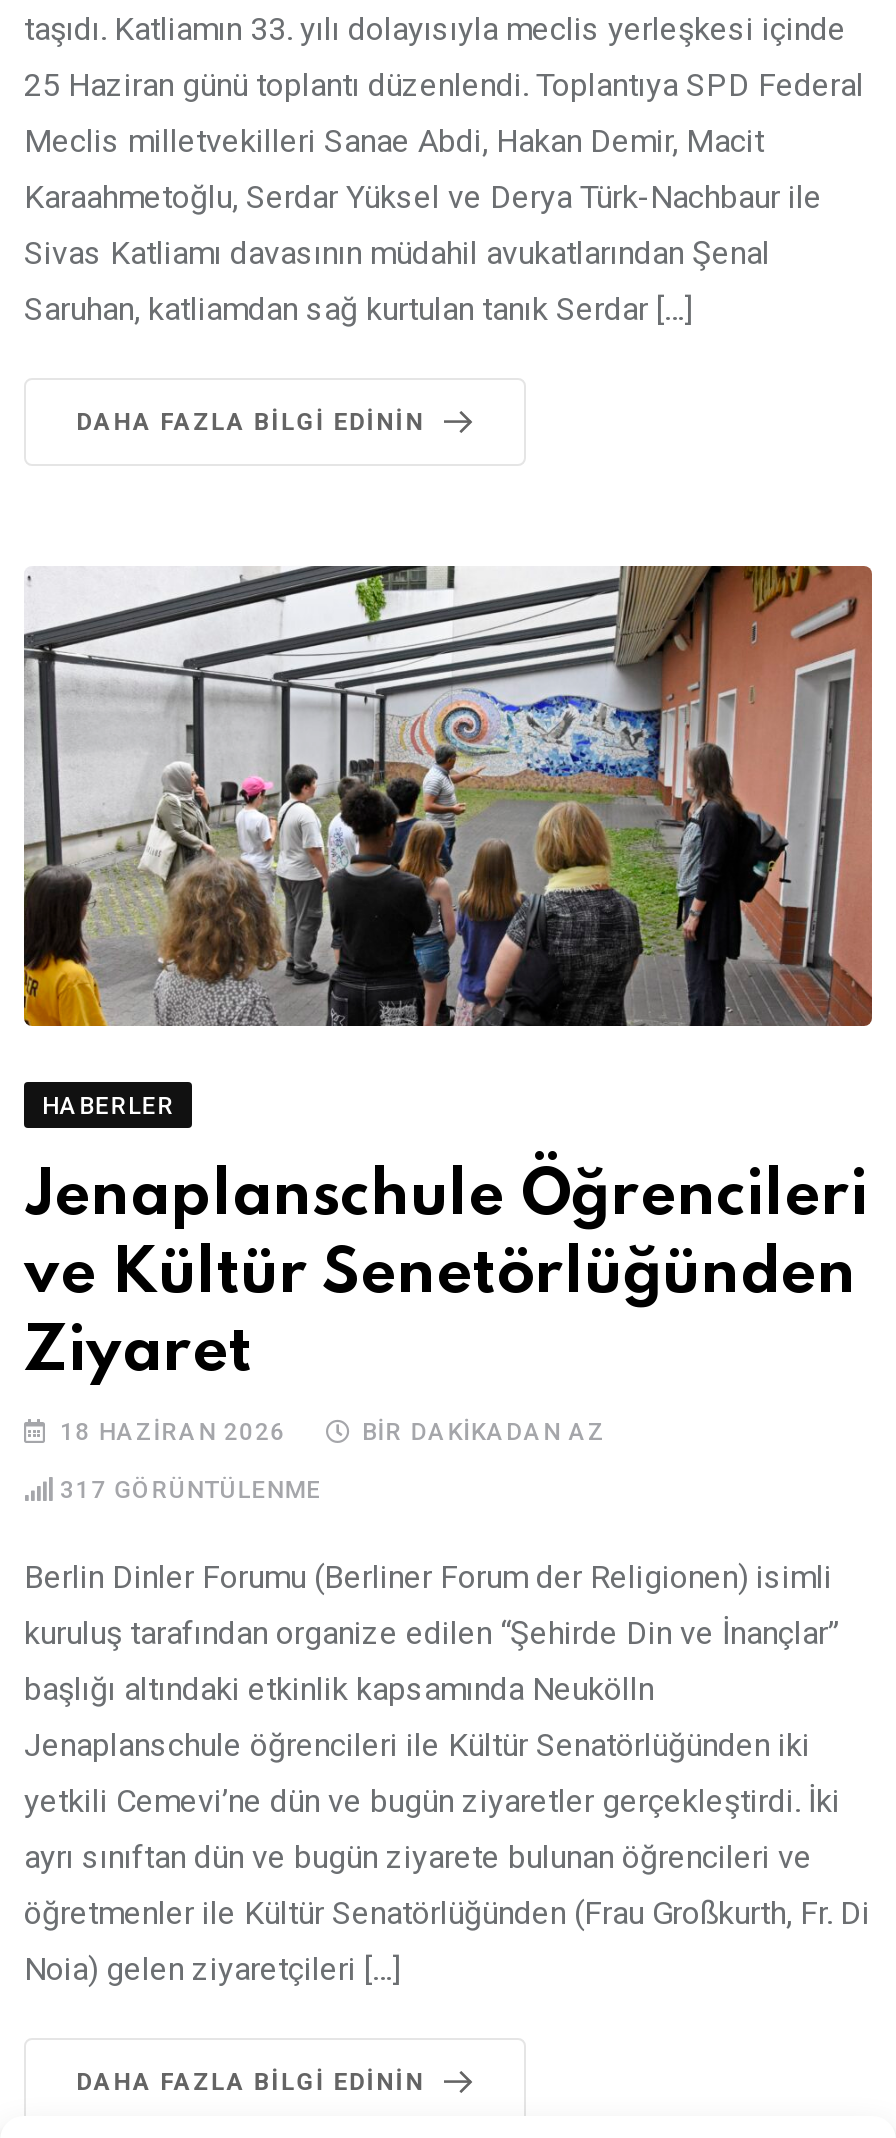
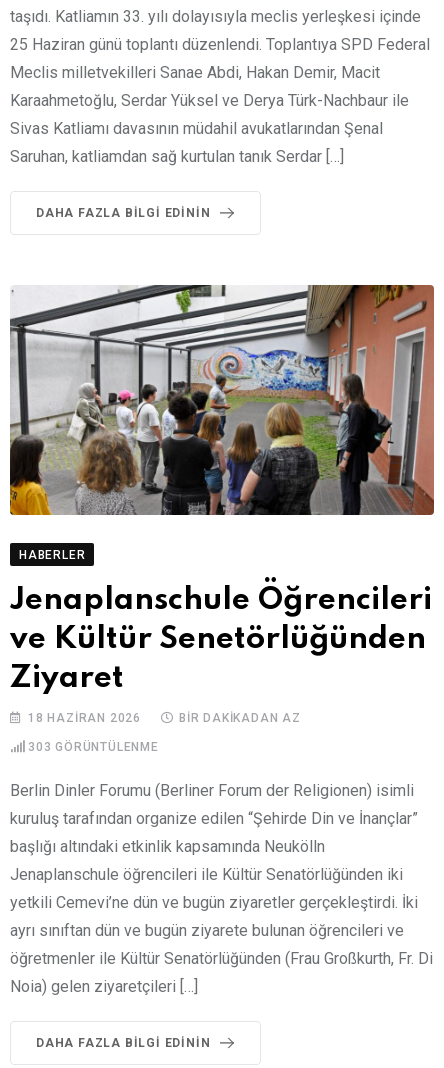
- 317 GÖRÜNTÜLENME
+ 303 GÖRÜNTÜLENME
